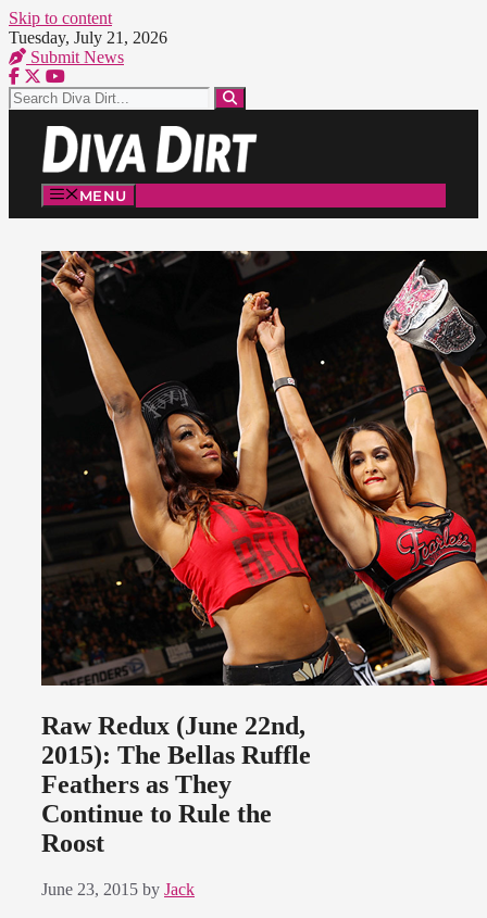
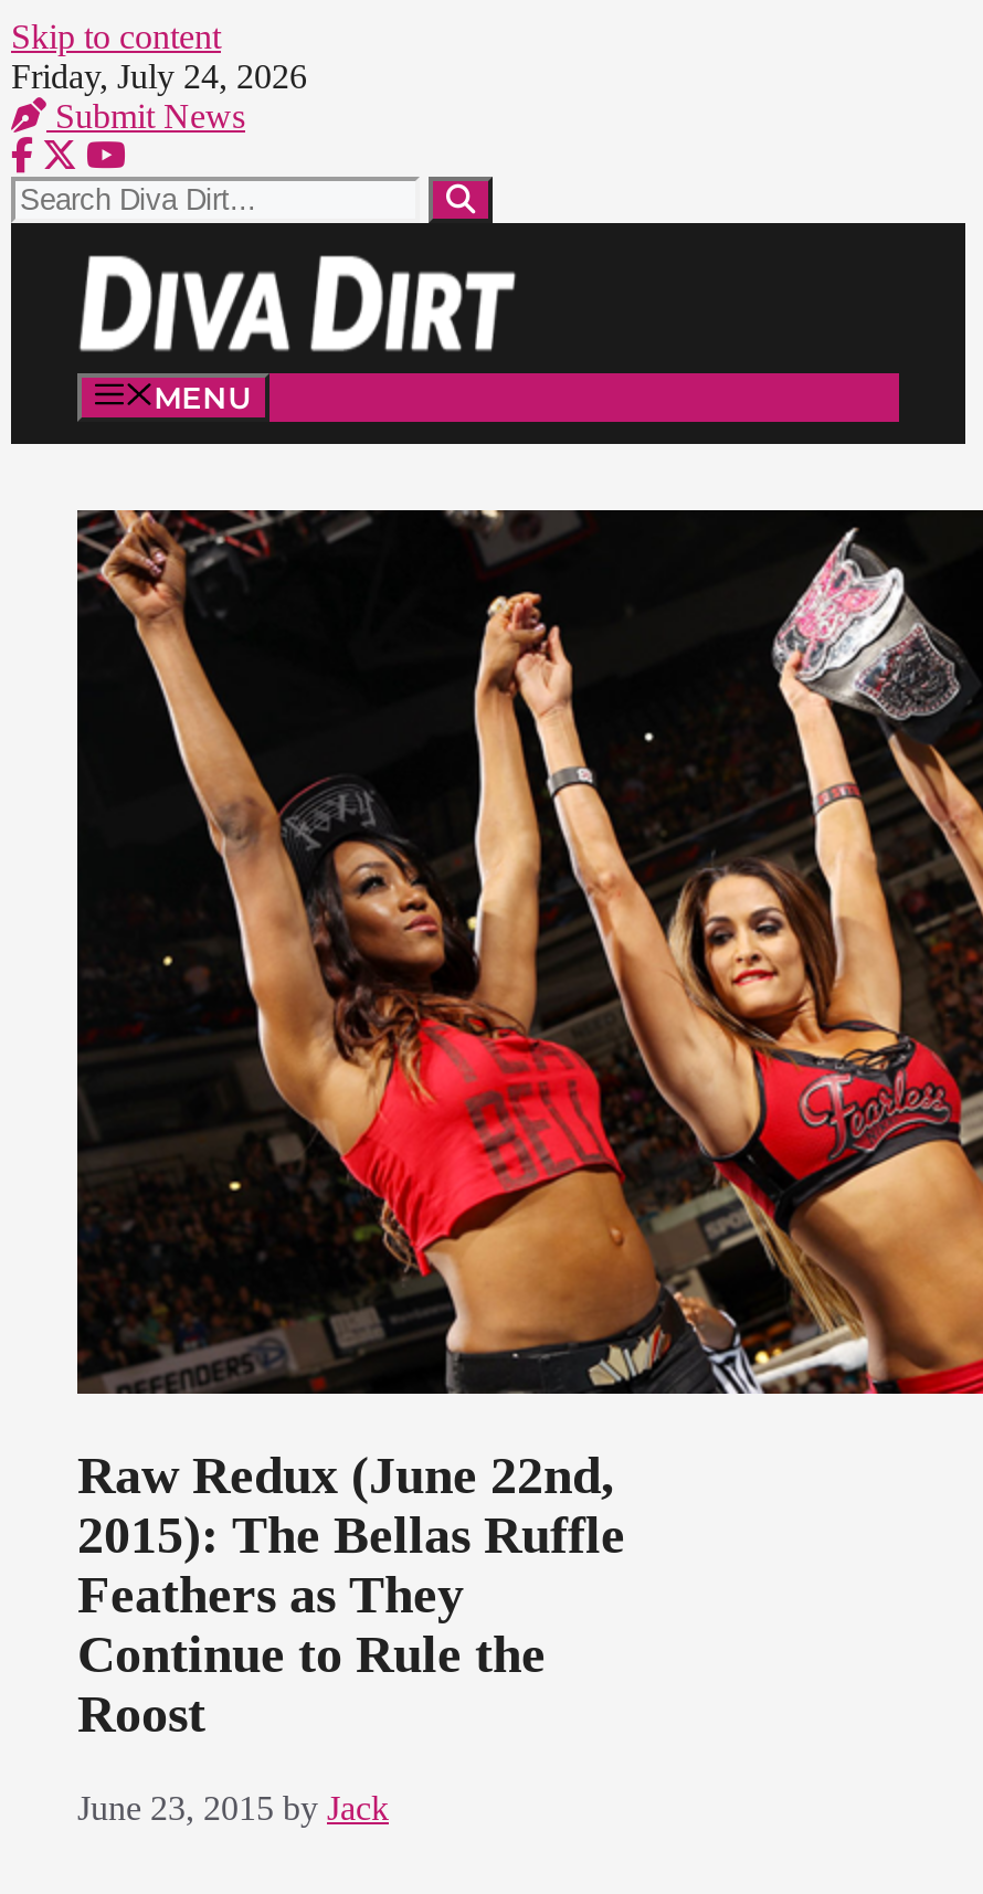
- Tuesday, July 21, 2026
+ Friday, July 24, 2026
